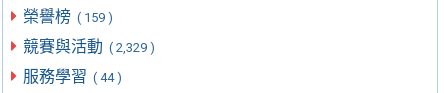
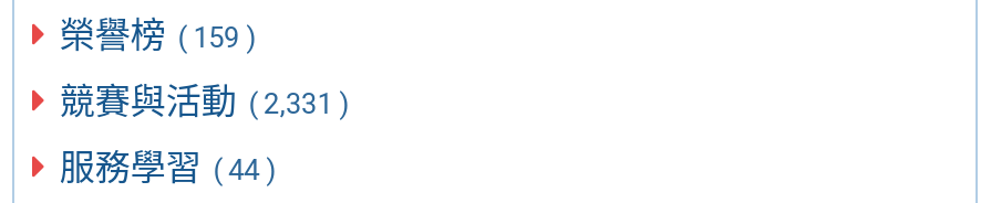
- 競賽與活動 ( 2,329 )
+ 競賽與活動 ( 2,331 )
